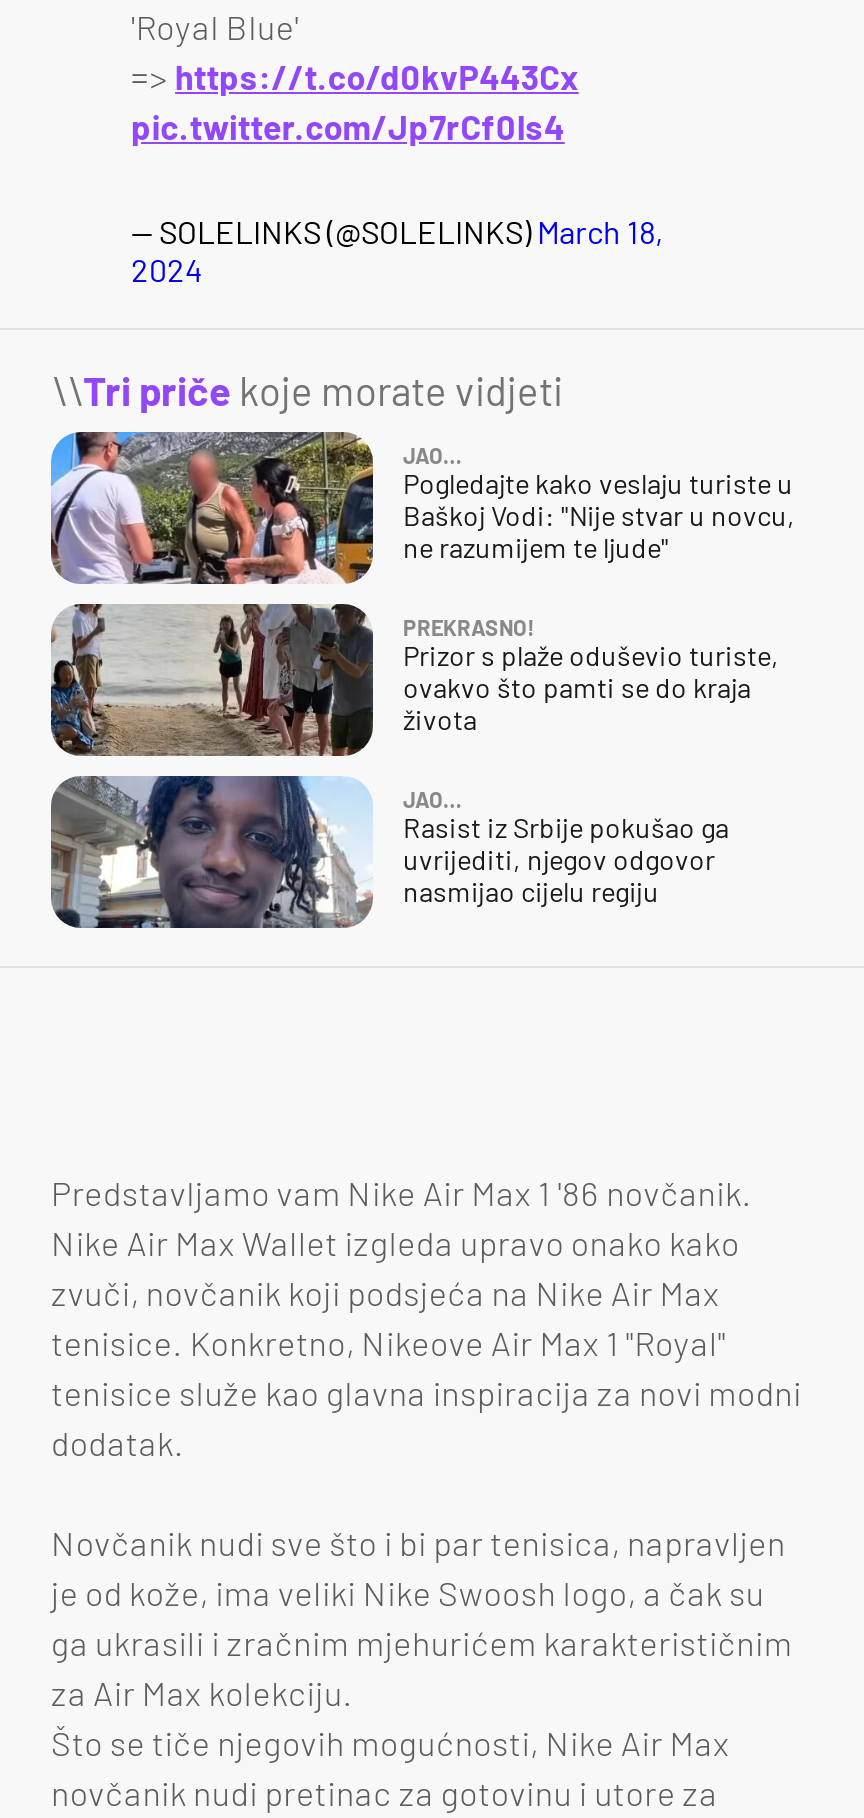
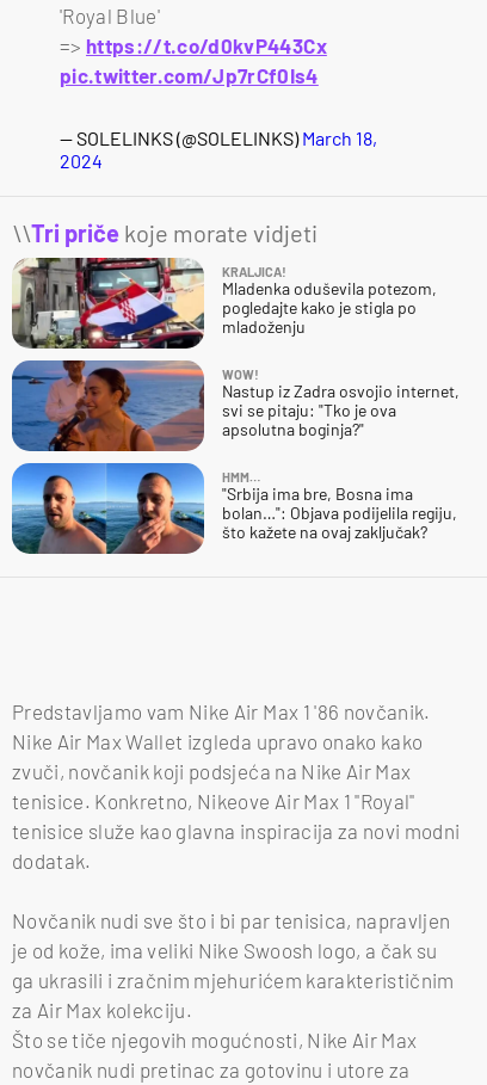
- [image]
- JAO…
- Pogledajte kako veslaju turiste u
- Baškoj Vodi: "Nije stvar u novcu,
- ne razumijem te ljude"
+ [image]
+ KRALJICA!
+ Mladenka oduševila potezom,
+ pogledajte kako je stigla po
+ mladoženju

- [image]
- PREKRASNO!
- Prizor s plaže oduševio turiste,
- ovakvo što pamti se do kraja
- života
+ [image]
+ WOW!
+ Nastup iz Zadra osvojio internet,
+ svi se pitaju: "Tko je ova
+ apsolutna boginja?"

- [image]
- JAO…
- Rasist iz Srbije pokušao ga
- uvrijediti, njegov odgovor
- nasmijao cijelu regiju
+ [image]
+ HMM…
+ "Srbija ima bre, Bosna ima
+ bolan…": Objava podijelila regiju,
+ što kažete na ovaj zaključak?
